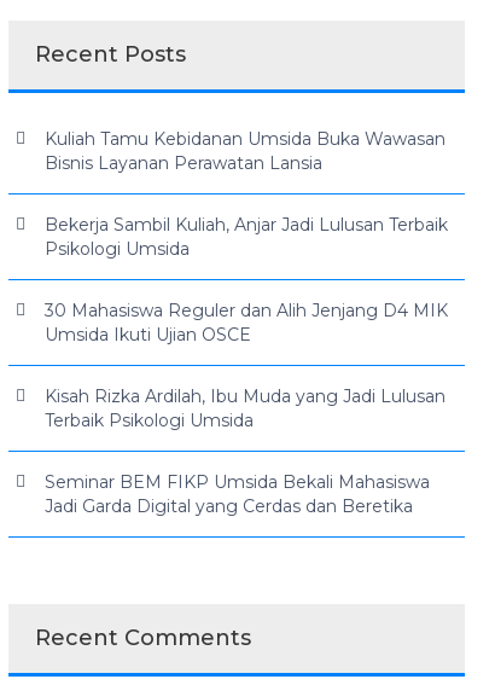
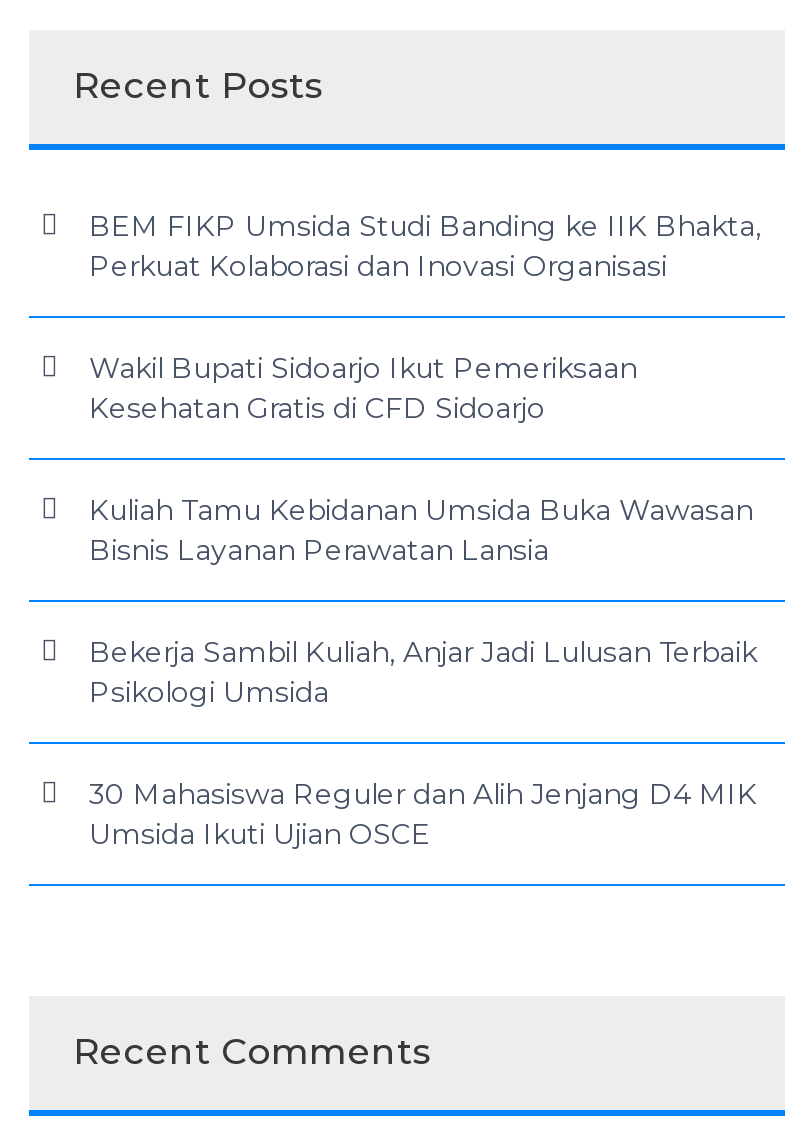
+ BEM FIKP Umsida Studi Banding ke IIK Bhakta,
+ Perkuat Kolaborasi dan Inovasi Organisasi
+ Wakil Bupati Sidoarjo Ikut Pemeriksaan
+ Kesehatan Gratis di CFD Sidoarjo

moved down: Kuliah Tamu Kebidanan Umsida Buka Wawasan | Bisnis Layanan Perawatan Lansia | Bekerja Sambil Kuliah, Anjar Jadi Lulusan Terbaik | Psikologi Umsida | 30 Mahasiswa Reguler dan Alih Jenjang D4 MIK | Umsida Ikuti Ujian OSCE

- Kisah Rizka Ardilah, Ibu Muda yang Jadi Lulusan
- Terbaik Psikologi Umsida
- Seminar BEM FIKP Umsida Bekali Mahasiswa
- Jadi Garda Digital yang Cerdas dan Beretika
